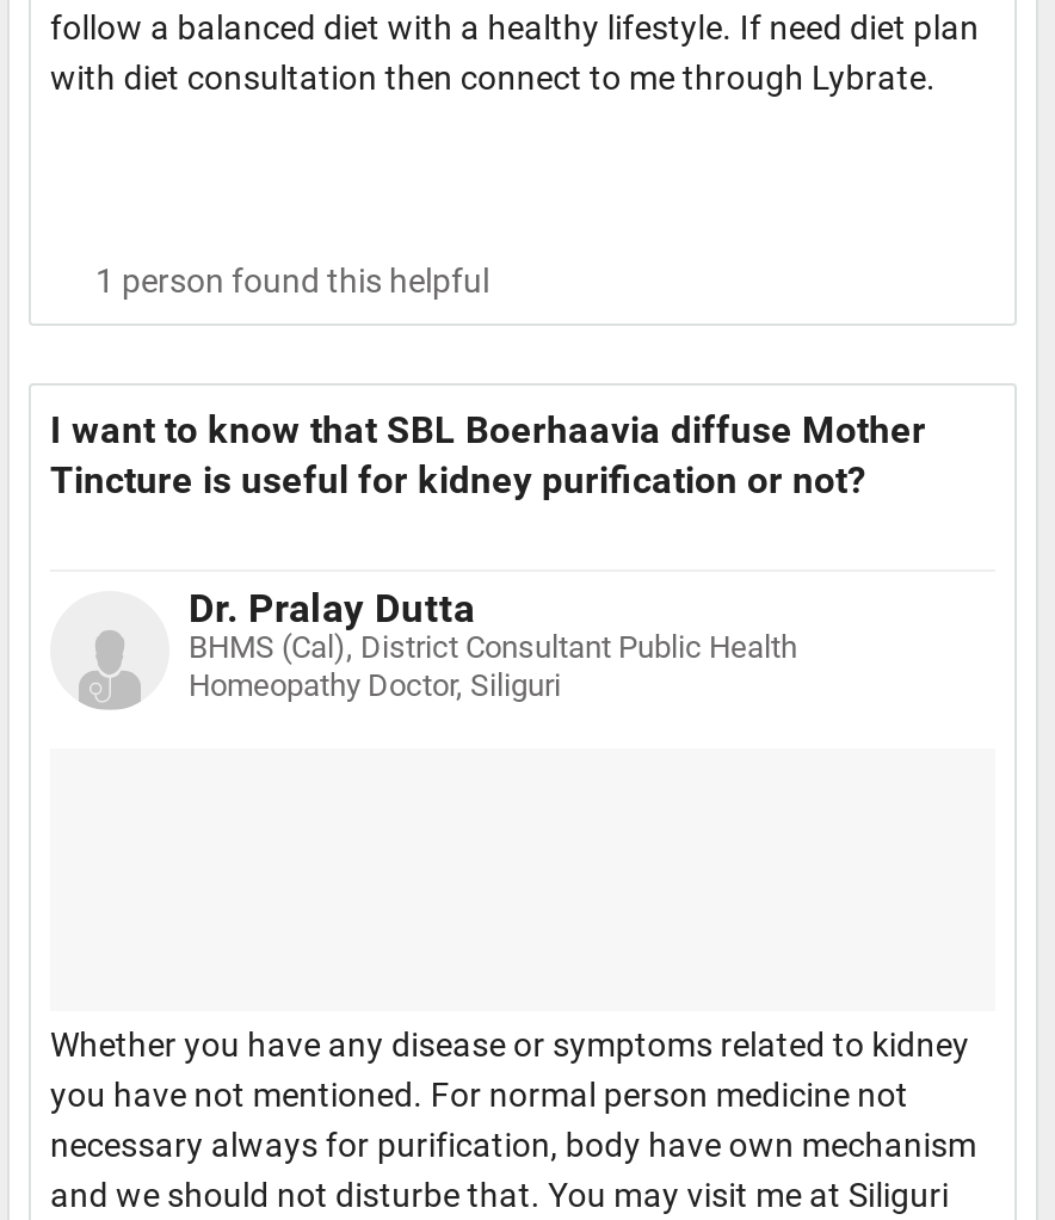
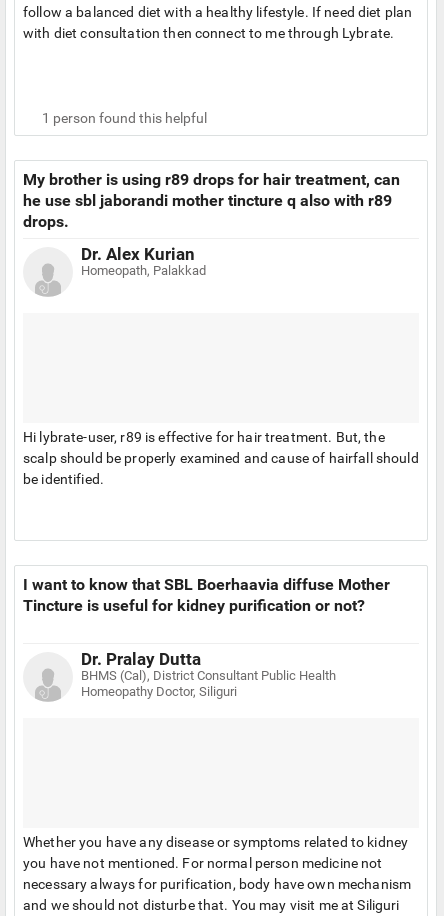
+ My brother is using r89 drops for hair treatment, can
+ he use sbl jaborandi mother tincture q also with r89
+ drops.
+ Dr. Alex Kurian
+ Homeopath, Palakkad

+ Hi lybrate-user, r89 is effective for hair treatment. But, the
+ scalp should be properly examined and cause of hairfall should
+ be identified.
